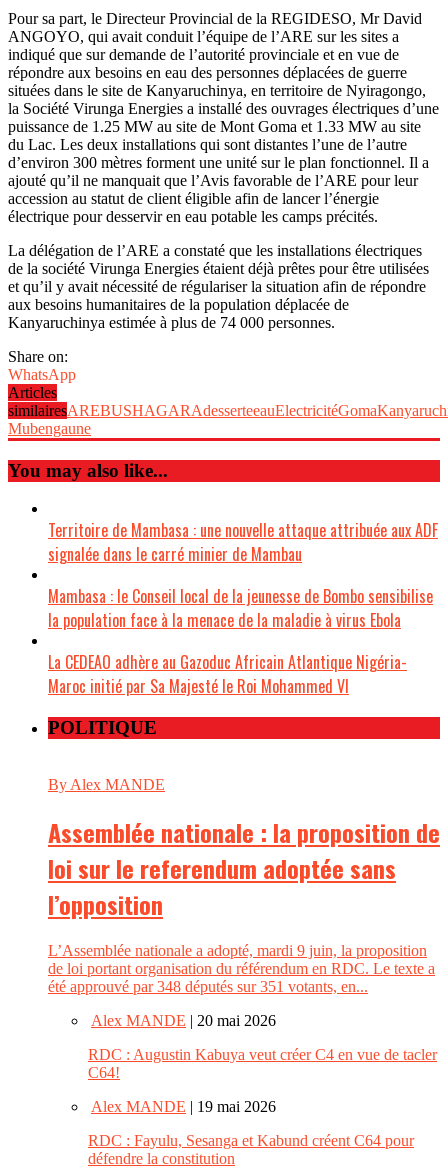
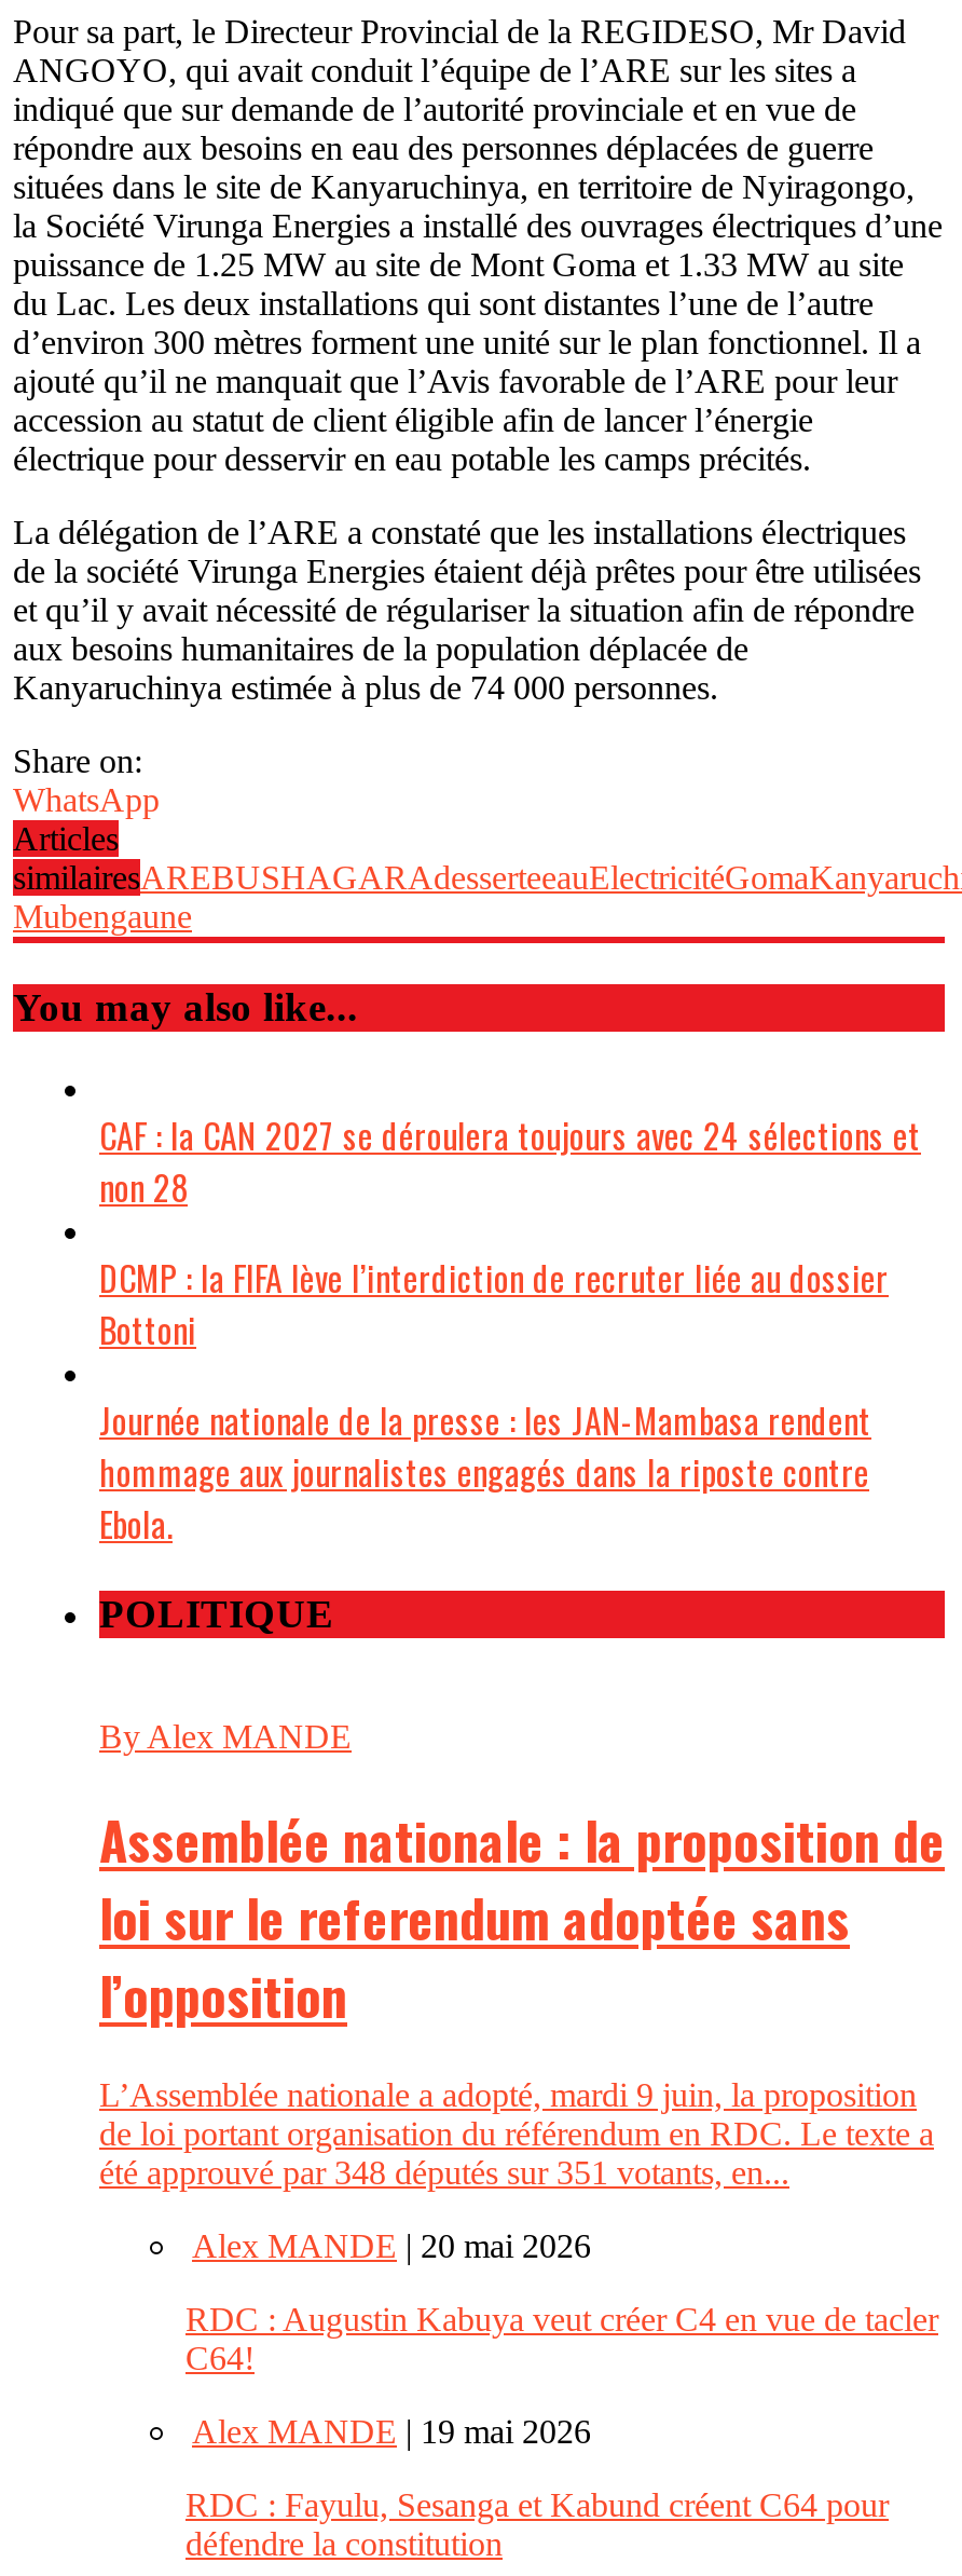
- Territoire de Mambasa : une nouvelle attaque attribuée aux ADF
- signalée dans le carré minier de Mambau
+ CAF : la CAN 2027 se déroulera toujours avec 24 sélections et
+ non 28

- Mambasa : le Conseil local de la jeunesse de Bombo sensibilise
- la population face à la menace de la maladie à virus Ebola
+ DCMP : la FIFA lève l’interdiction de recruter liée au dossier
+ Bottoni

- La CEDEAO adhère au Gazoduc Africain Atlantique Nigéria-
- Maroc initié par Sa Majesté le Roi Mohammed VI
+ Journée nationale de la presse : les JAN-Mambasa rendent
+ hommage aux journalistes engagés dans la riposte contre
+ Ebola.
